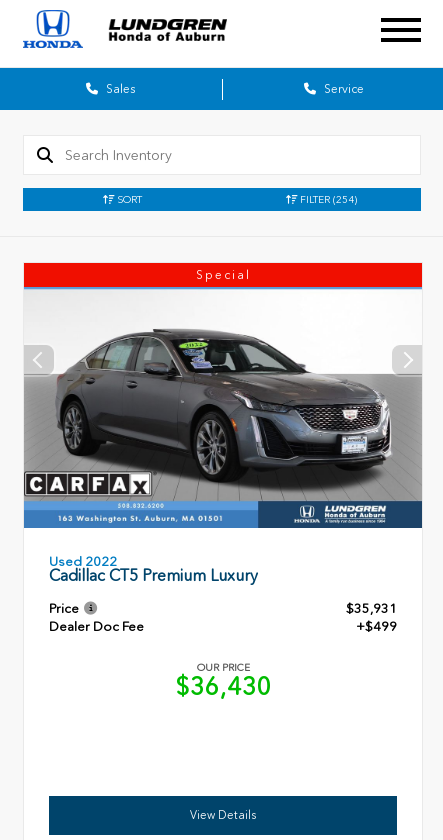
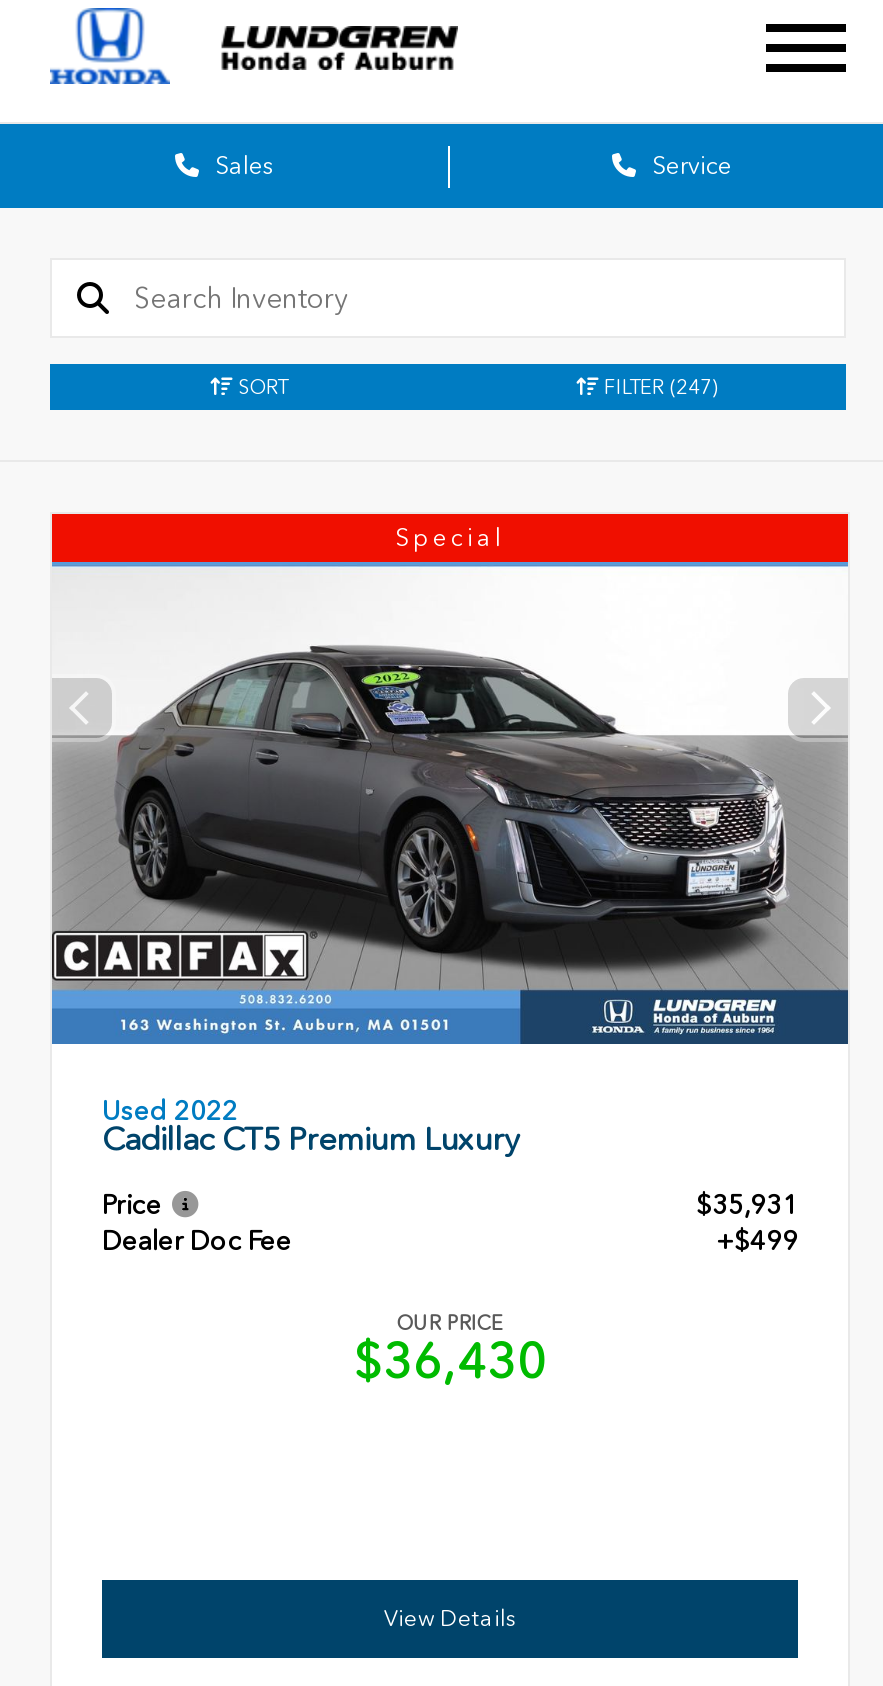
- FILTER (254)
+ FILTER (247)
